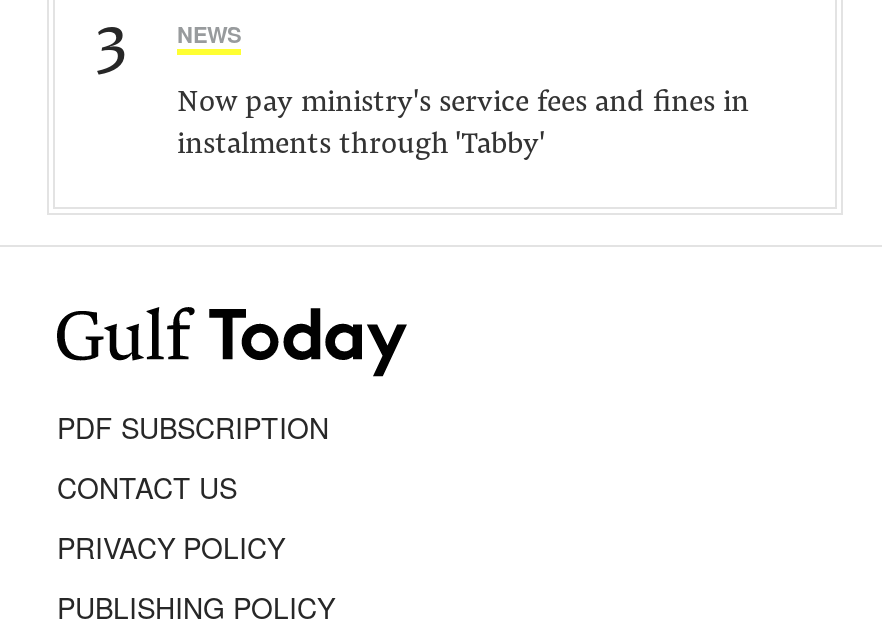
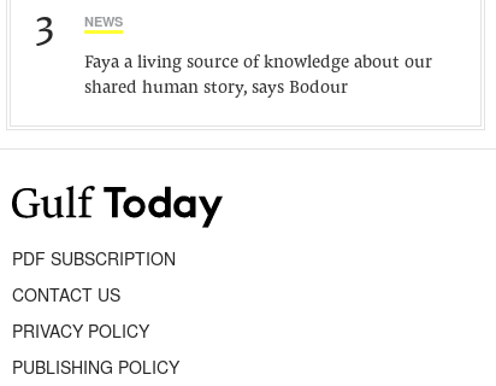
- Now pay ministry's service fees and fines in
- instalments through 'Tabby'
+ Faya a living source of knowledge about our
+ shared human story, says Bodour
